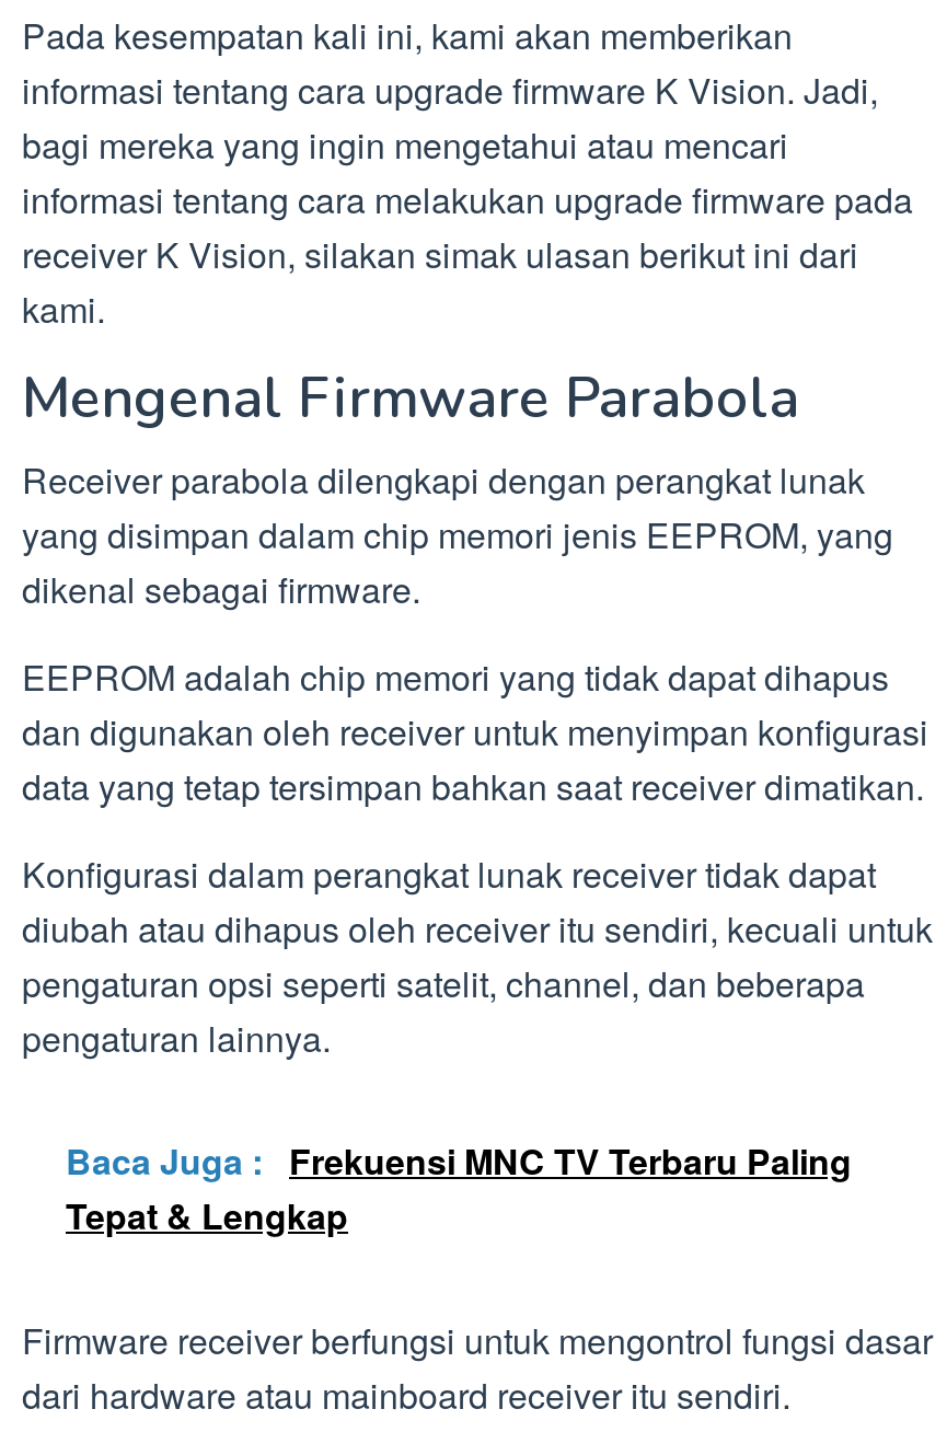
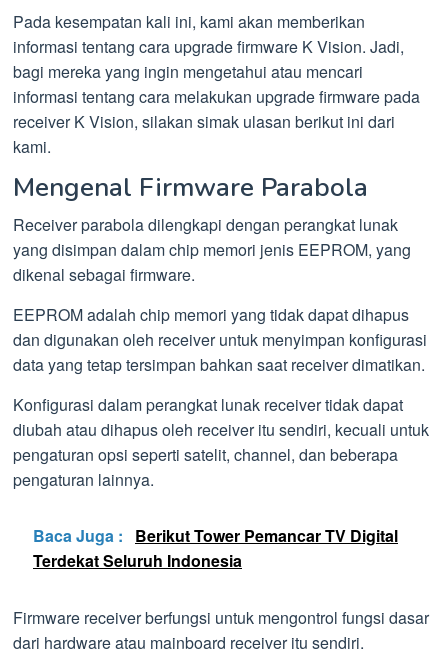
- Baca Juga : Frekuensi MNC TV Terbaru Paling
- Tepat & Lengkap
+ Baca Juga : Berikut Tower Pemancar TV Digital
+ Terdekat Seluruh Indonesia
